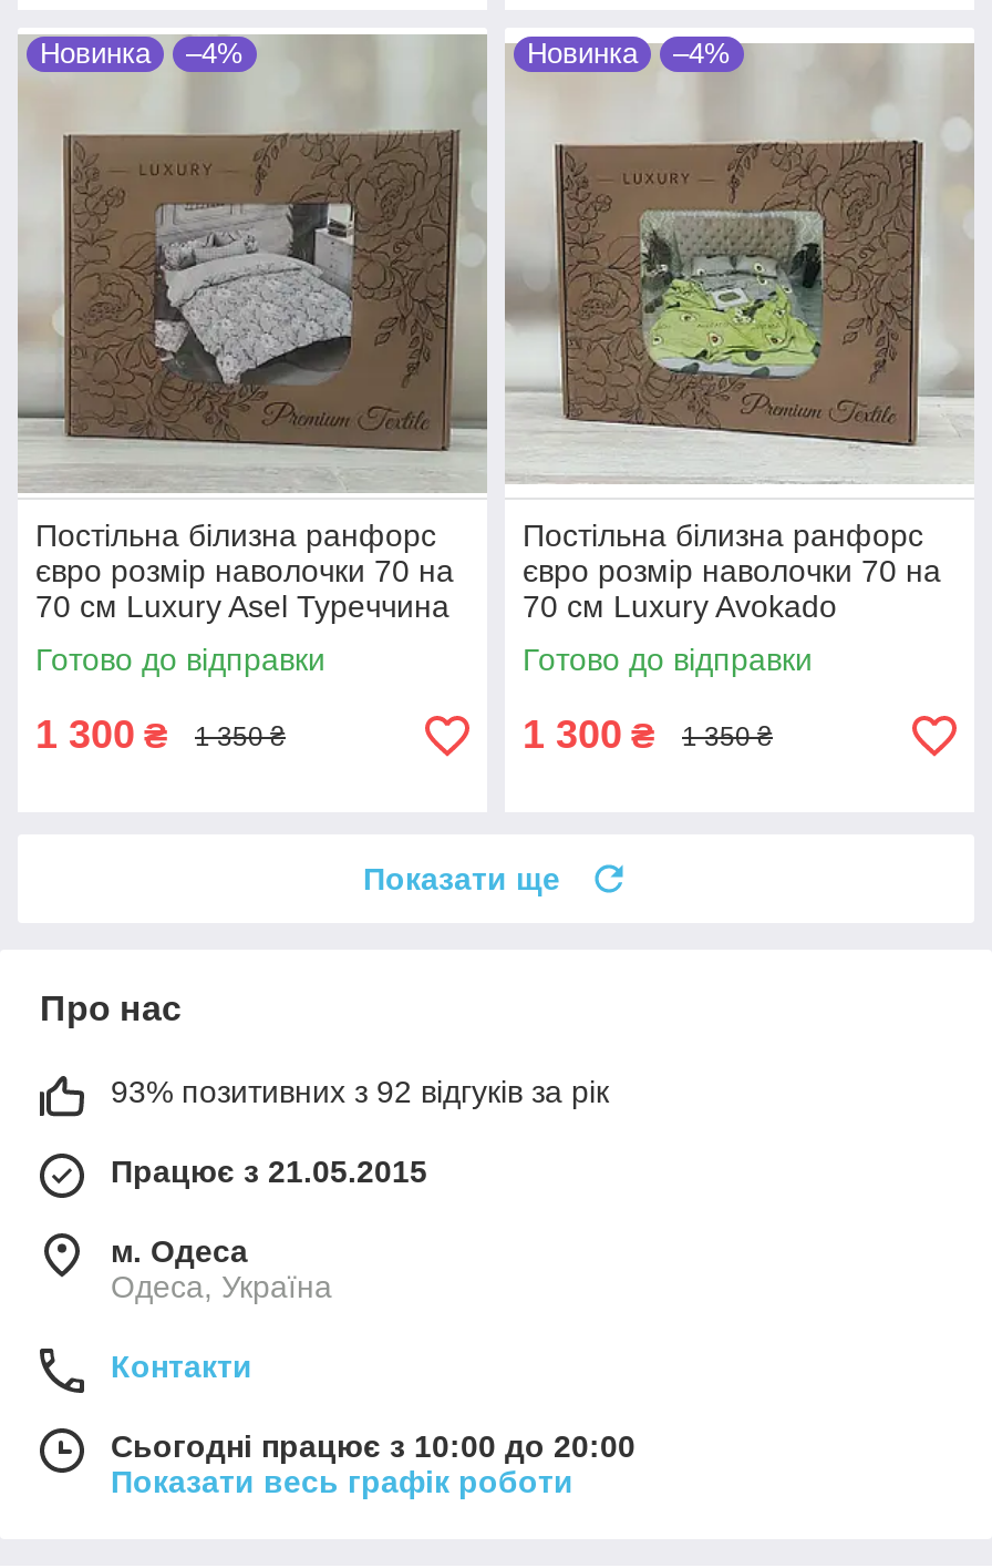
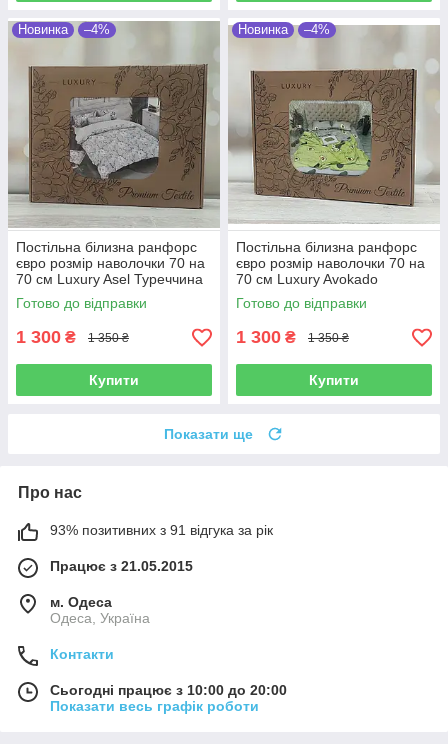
+ Купити

+ Купити

- 93% позитивних з 92 відгуків за рік
+ 93% позитивних з 91 відгука за рік
